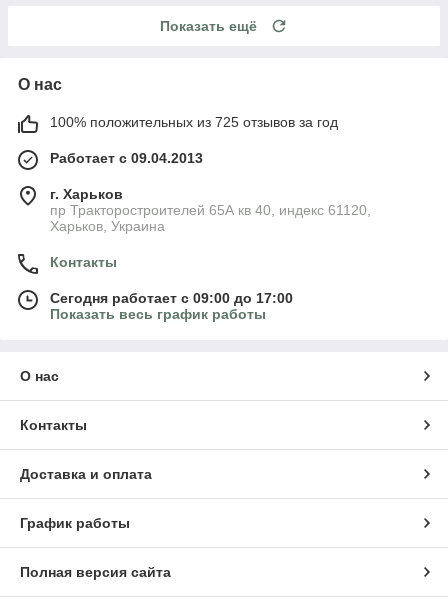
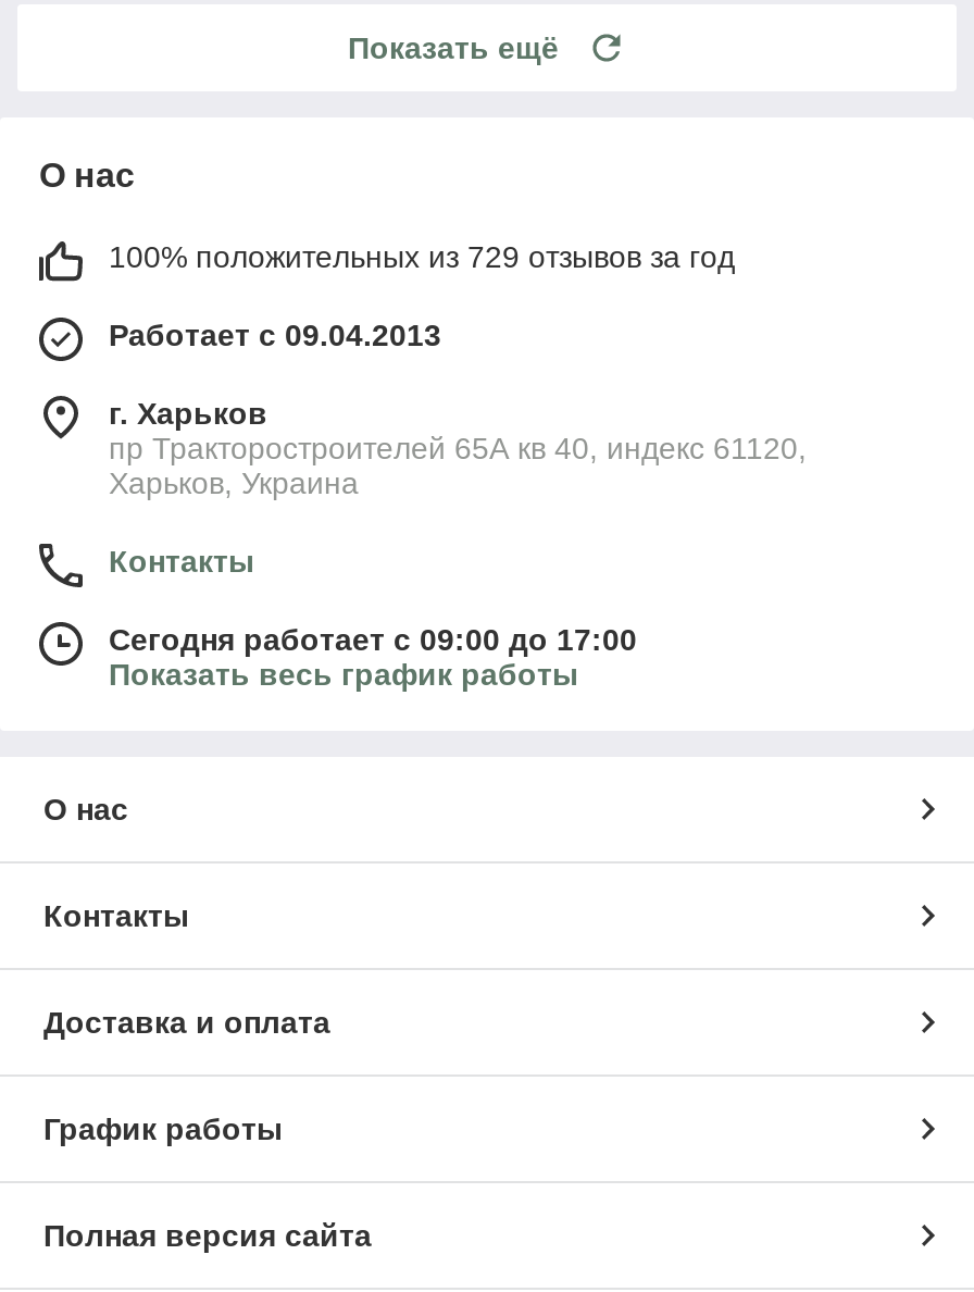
- 100% положительных из 725 отзывов за год
+ 100% положительных из 729 отзывов за год
